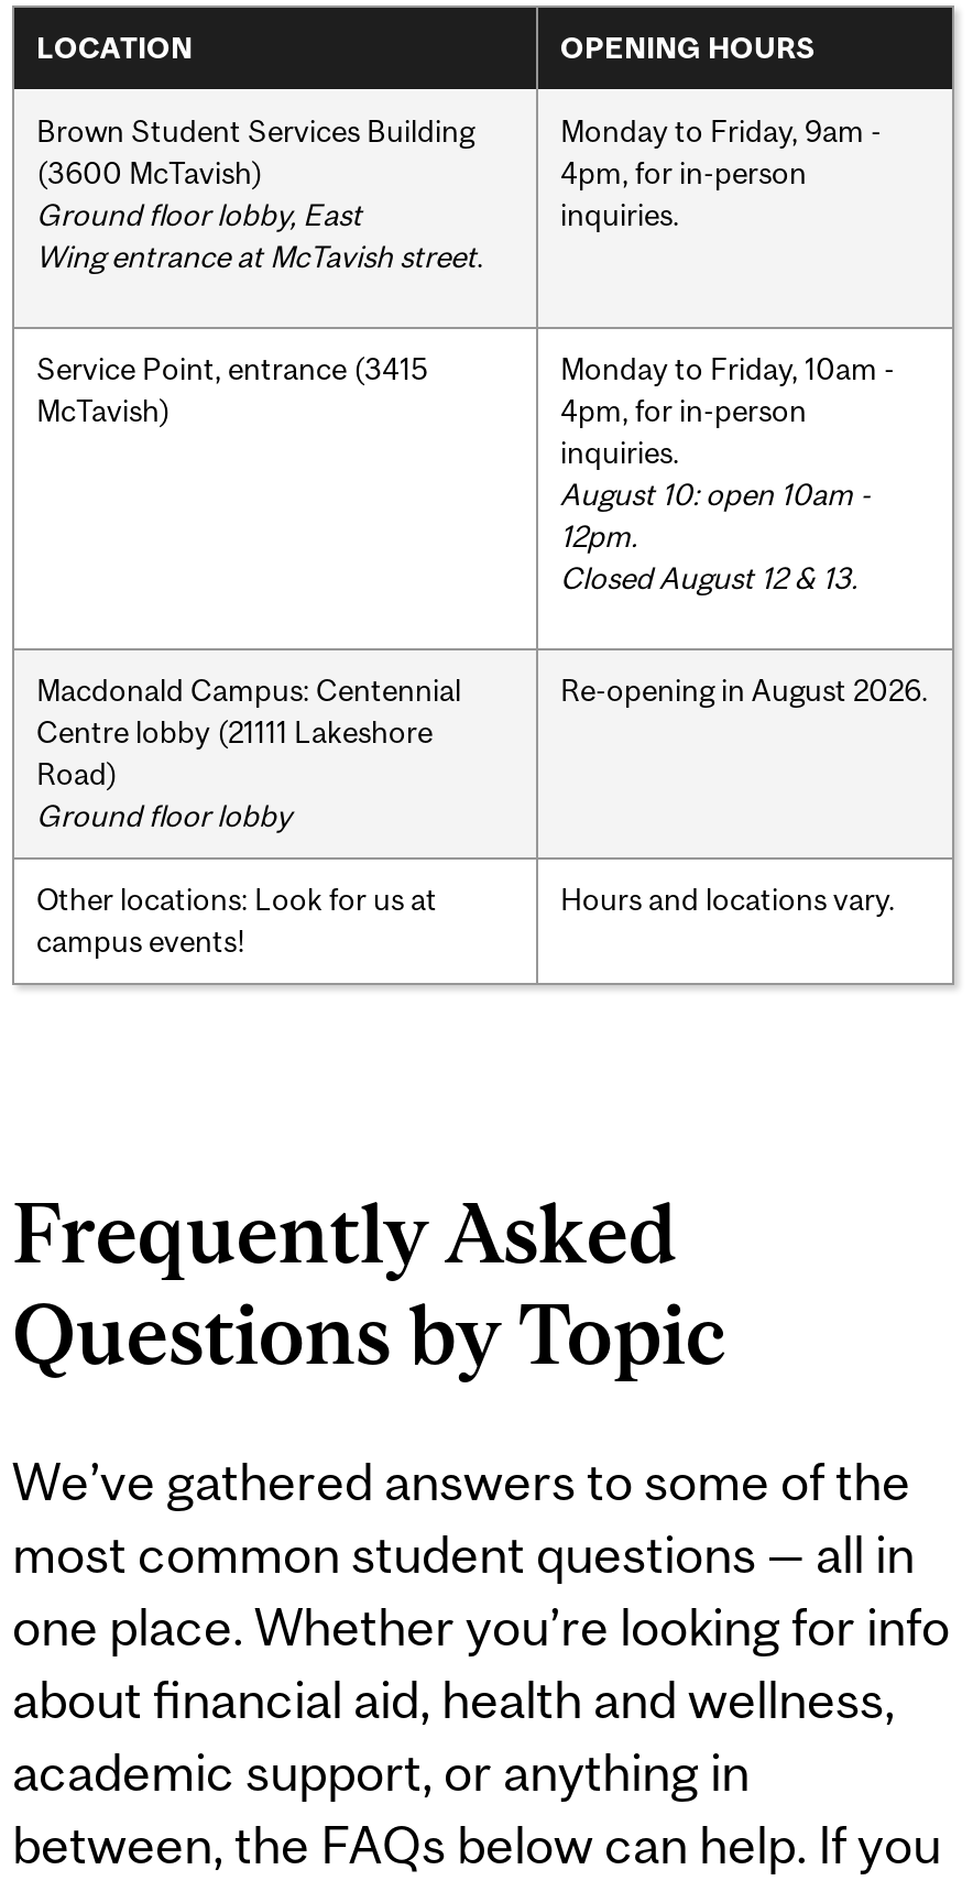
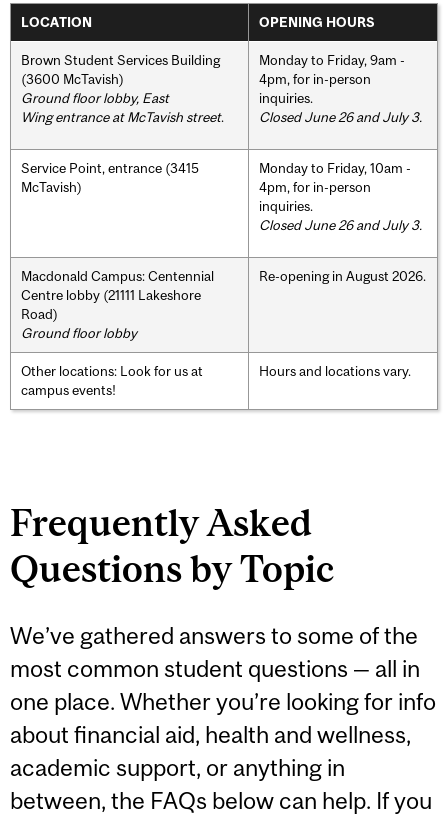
+ Closed June 26 and July 3.

- August 10: open 10am -
- 12pm.
- Closed August 12 & 13.
+ Closed June 26 and July 3.
